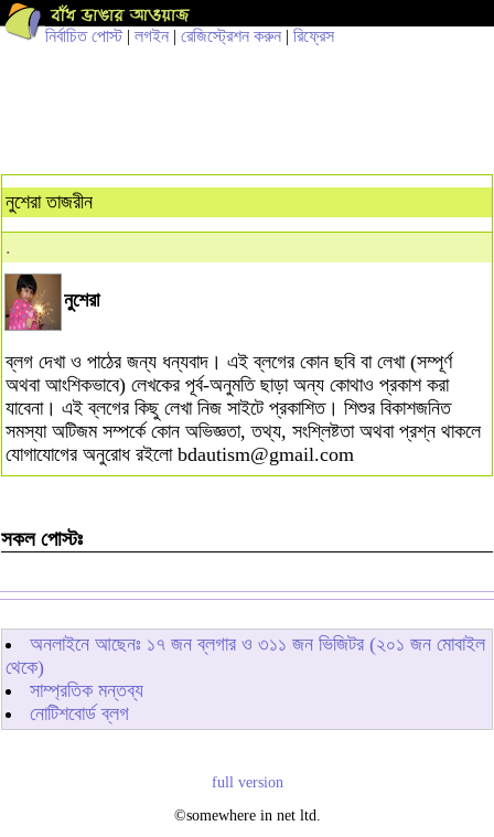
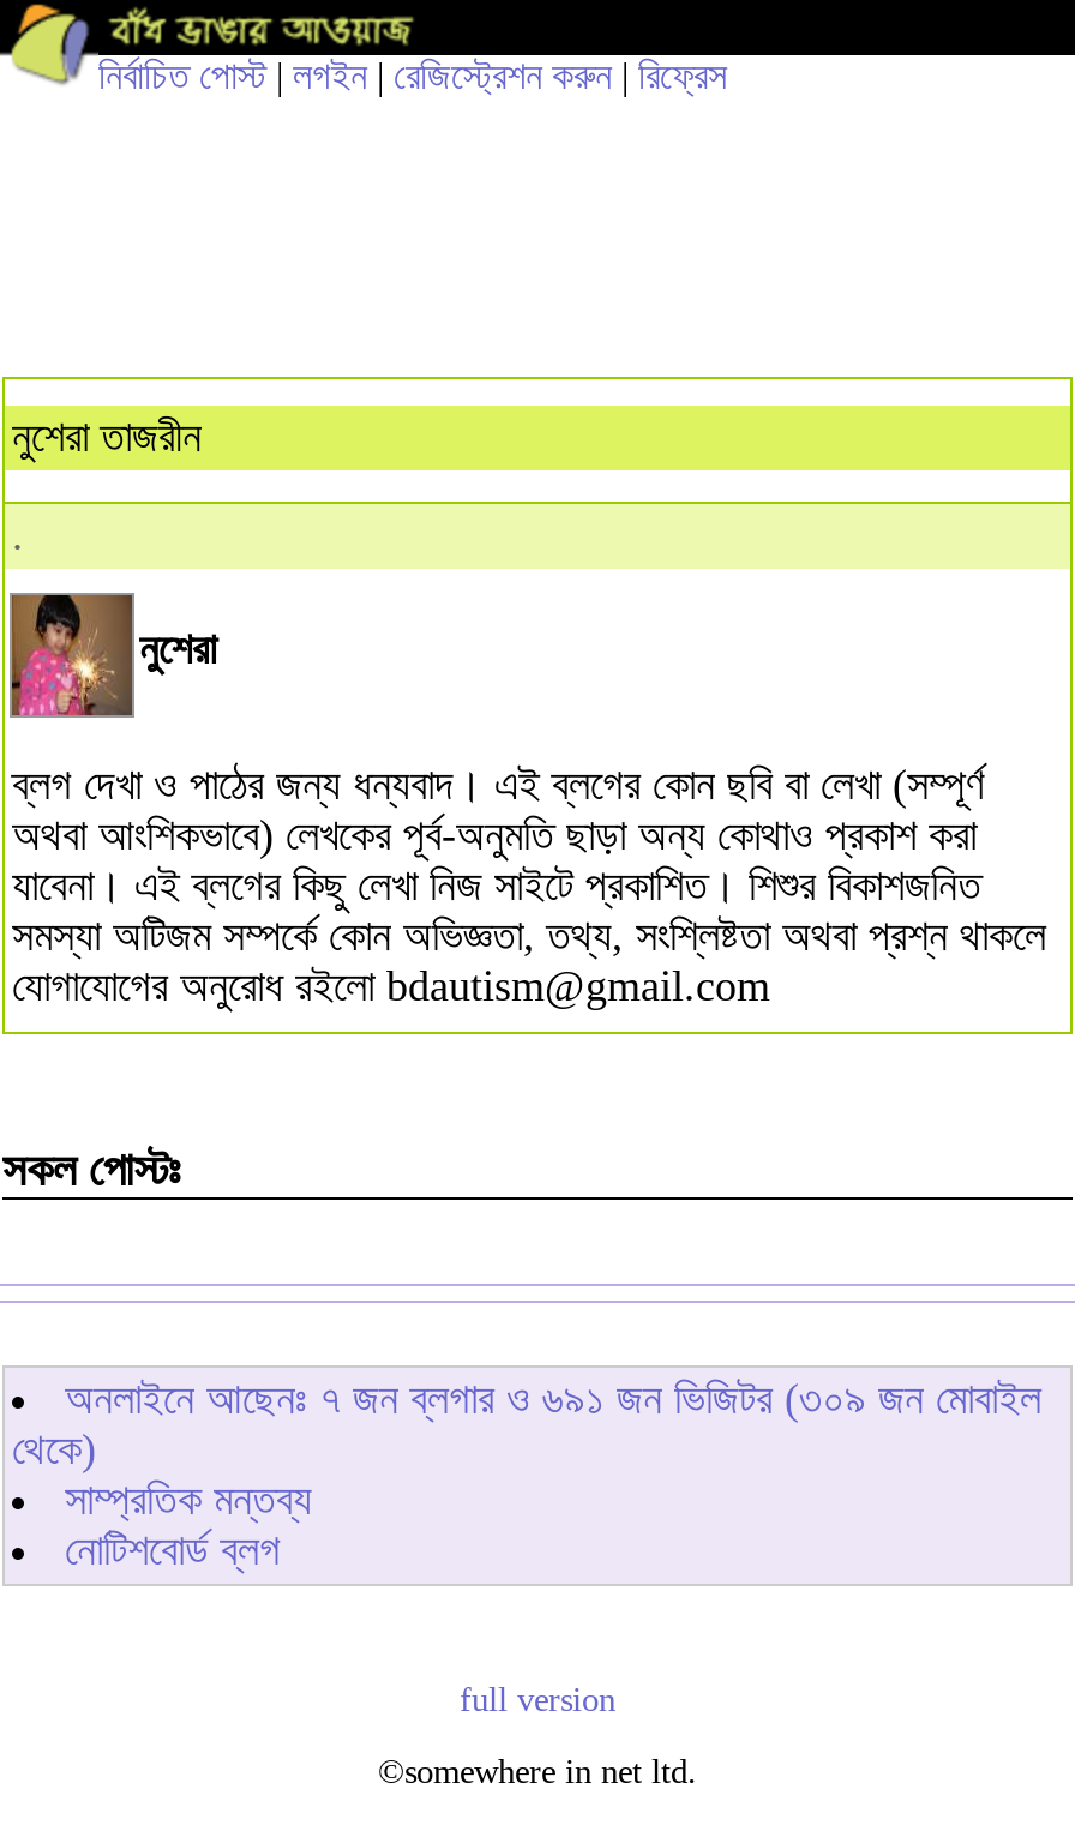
- অনলাইনে আছেনঃ ১৭ জন ব্লগার ও ৩১১ জন ভিজিটর (২০১ জন মোবাইল
+ অনলাইনে আছেনঃ ৭ জন ব্লগার ও ৬৯১ জন ভিজিটর (৩০৯ জন মোবাইল
